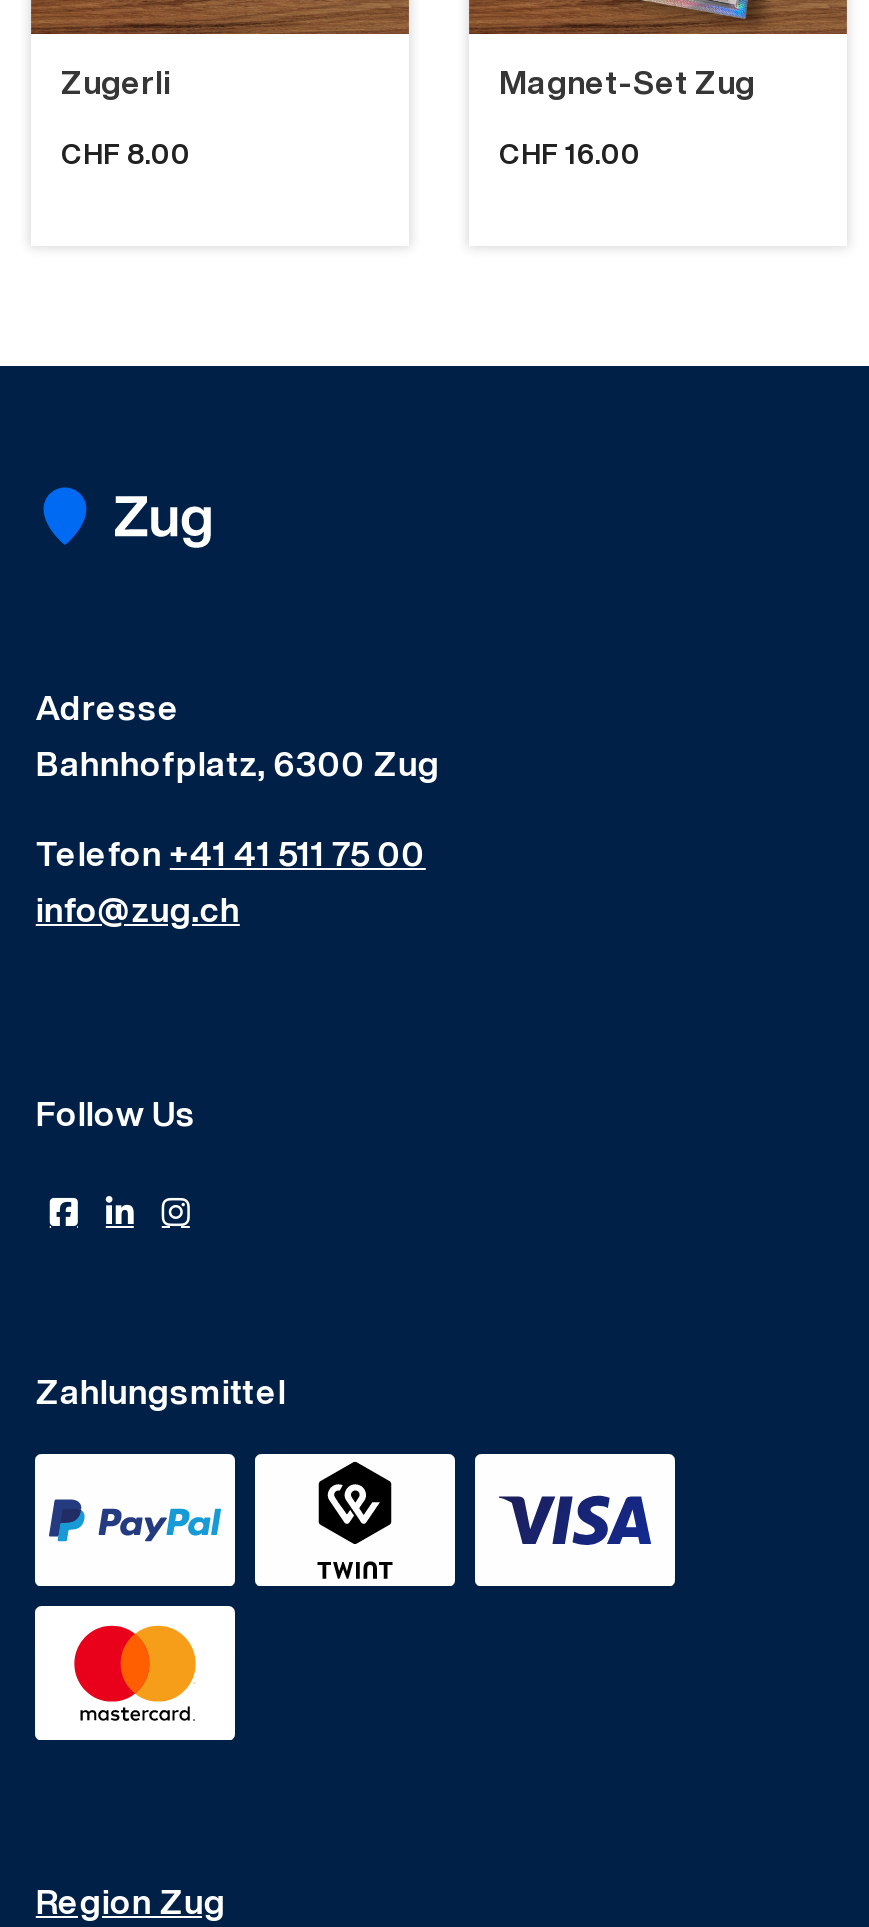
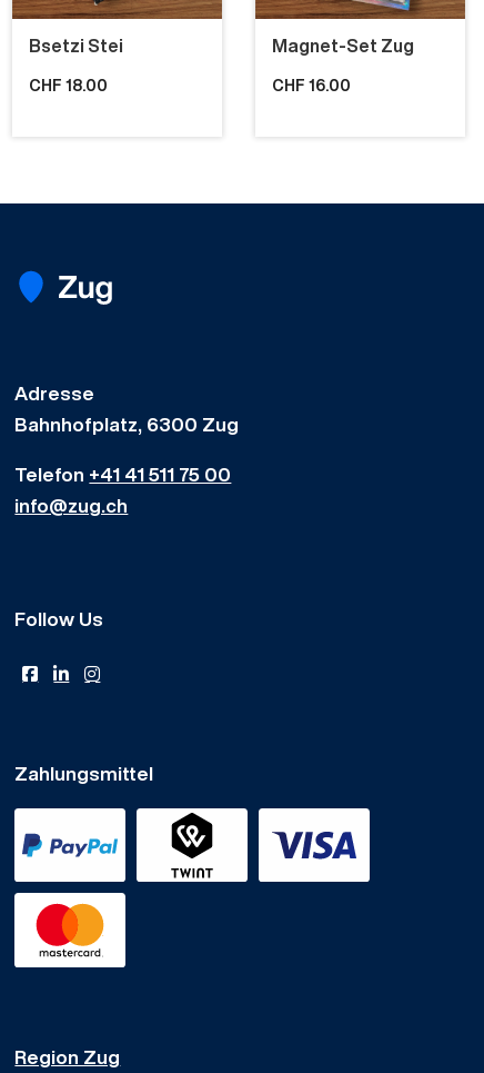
- Zugerli
+ Bsetzi Stei

- CHF 8.00
+ CHF 18.00
